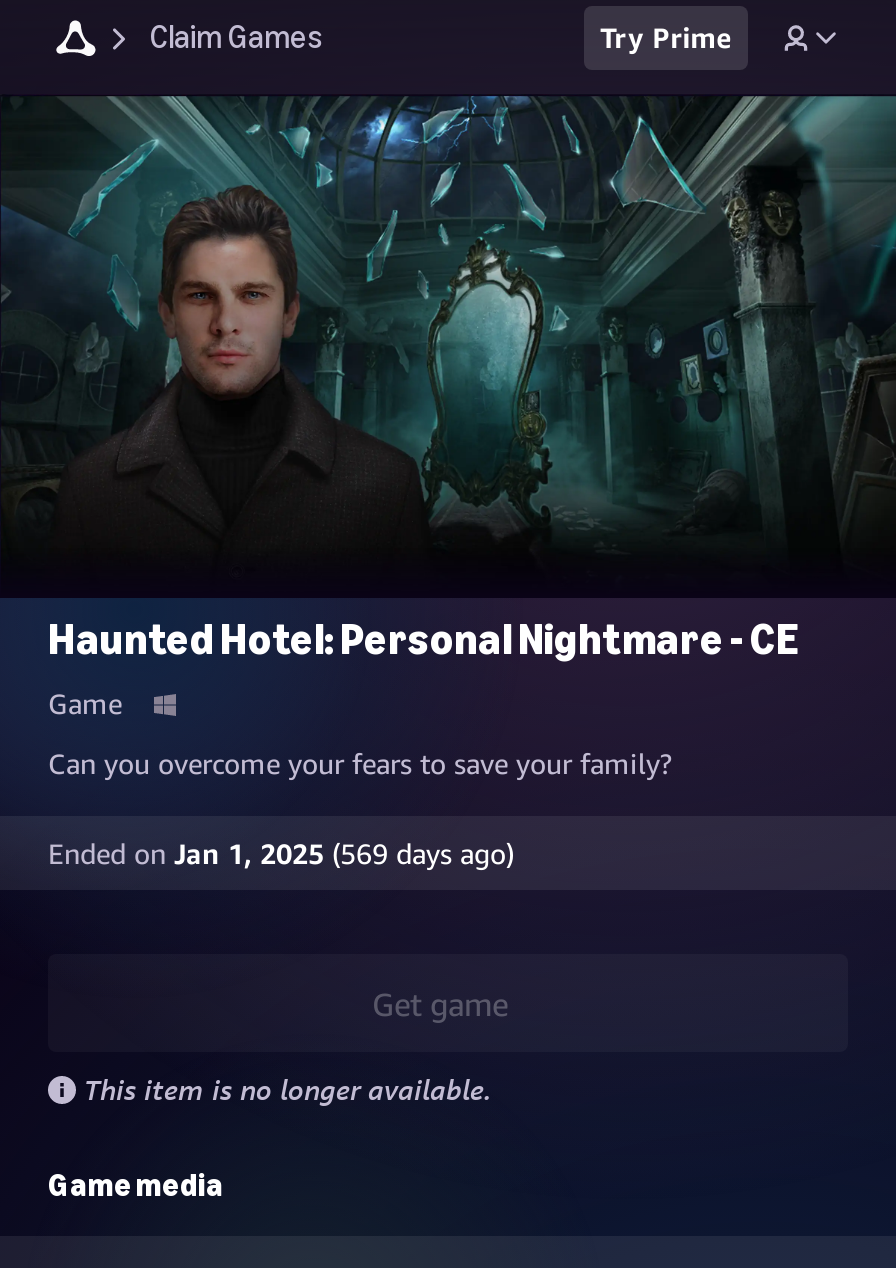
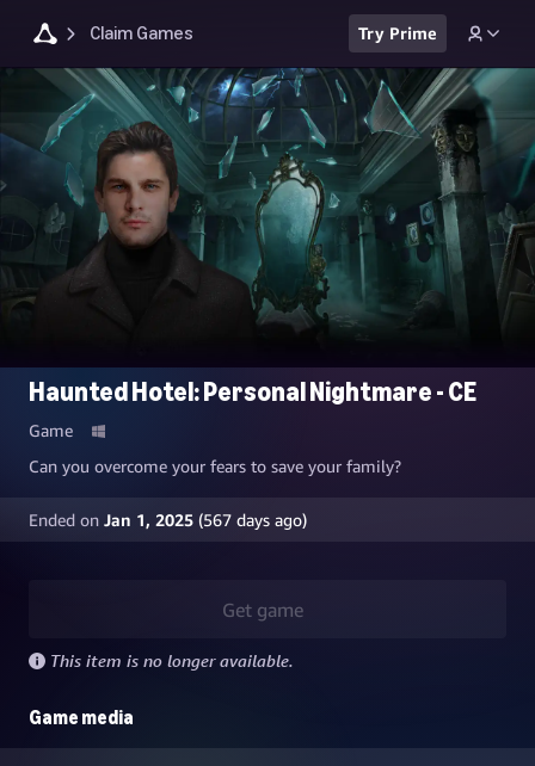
- Ended on Jan 1, 2025 (569 days ago)
+ Ended on Jan 1, 2025 (567 days ago)
